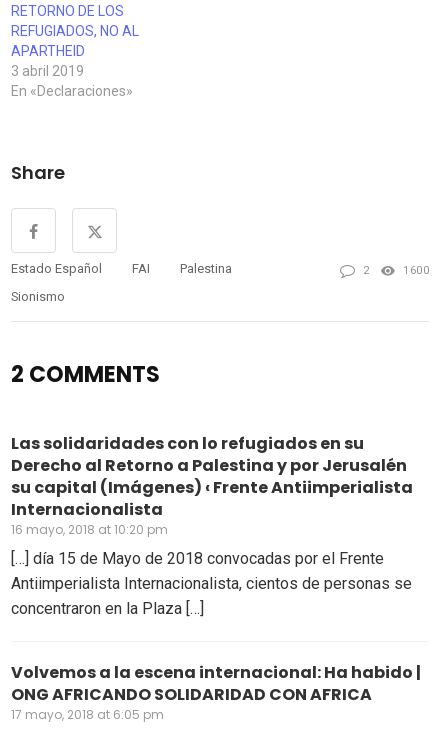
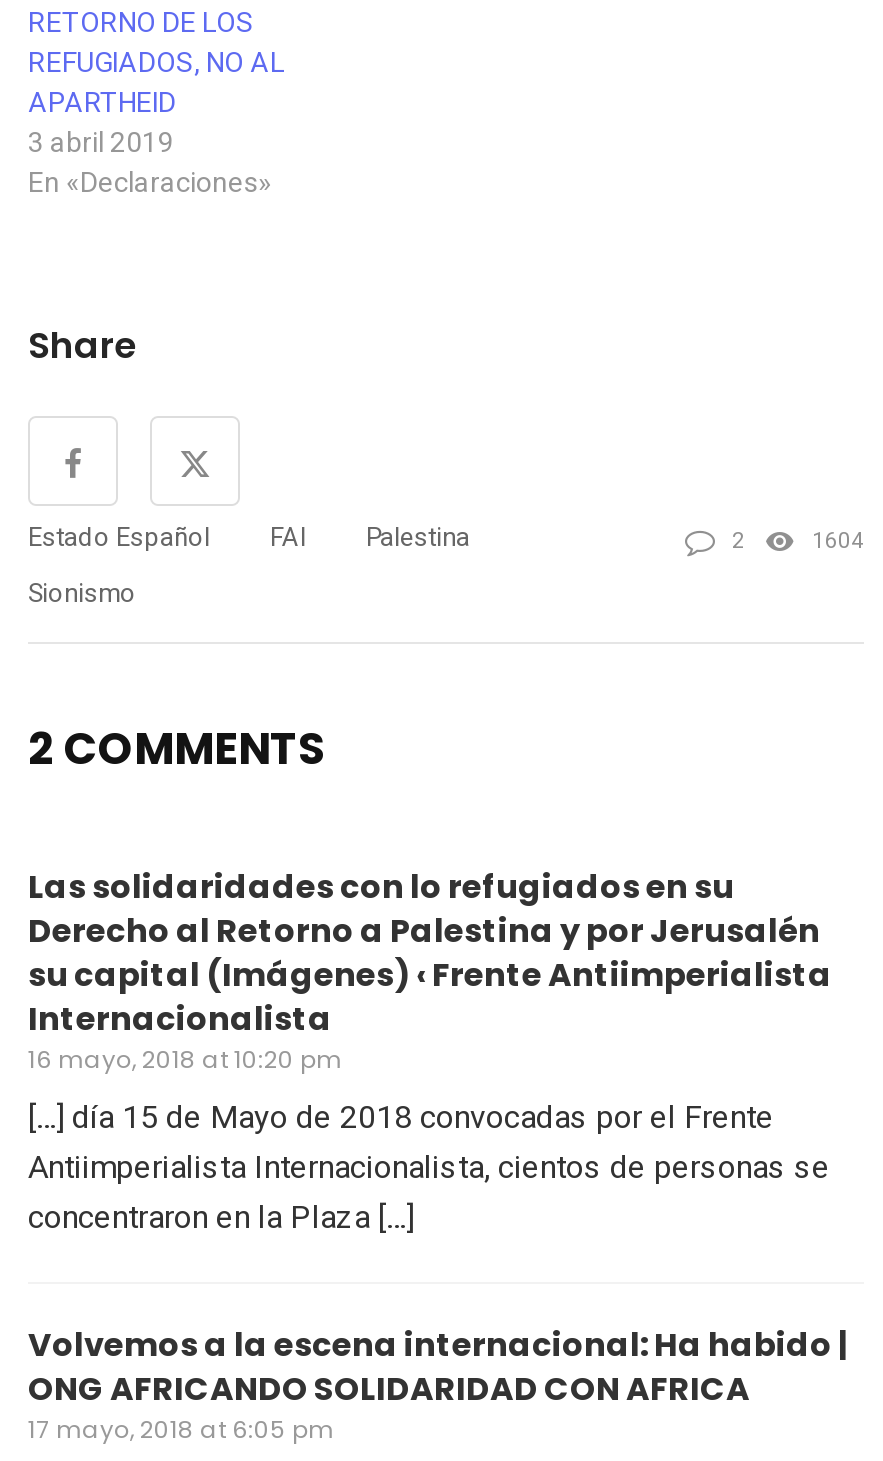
- 1600
+ 1604
